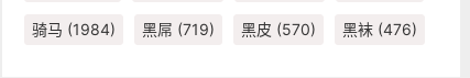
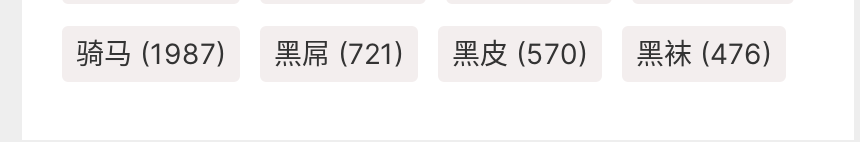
- 骑马(1984)
+ 骑马(1987)

- 黑屌(719)
+ 黑屌(721)
